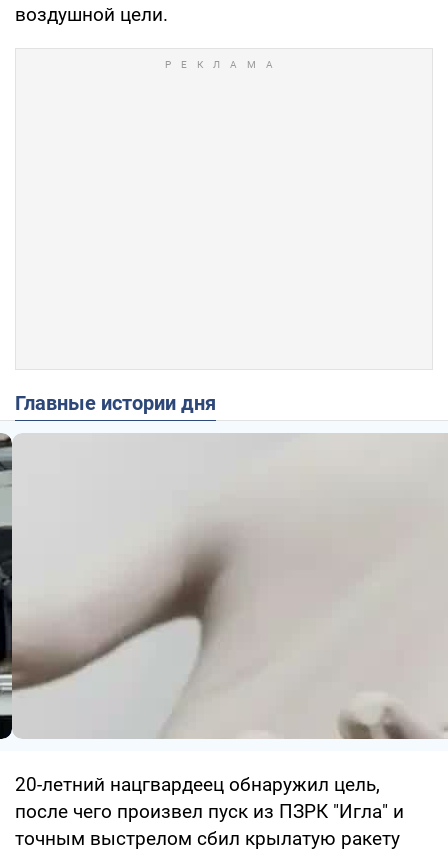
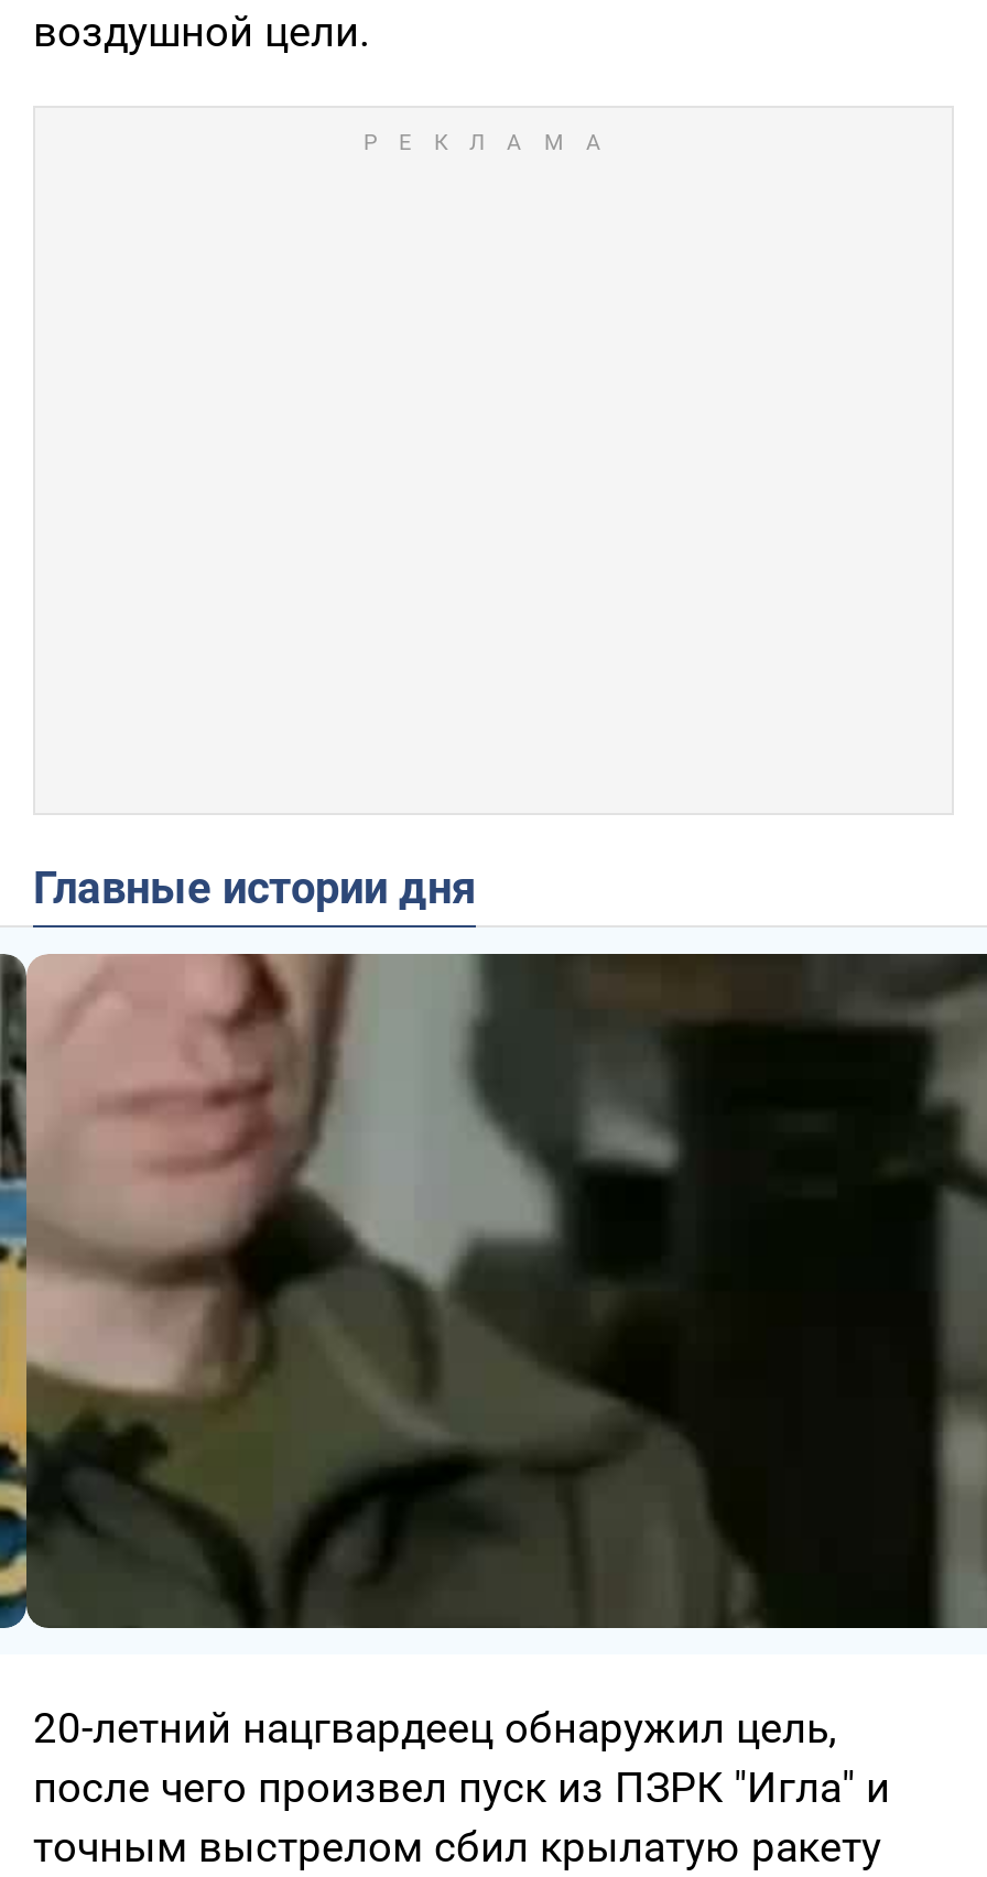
- [image]
+ [image]
